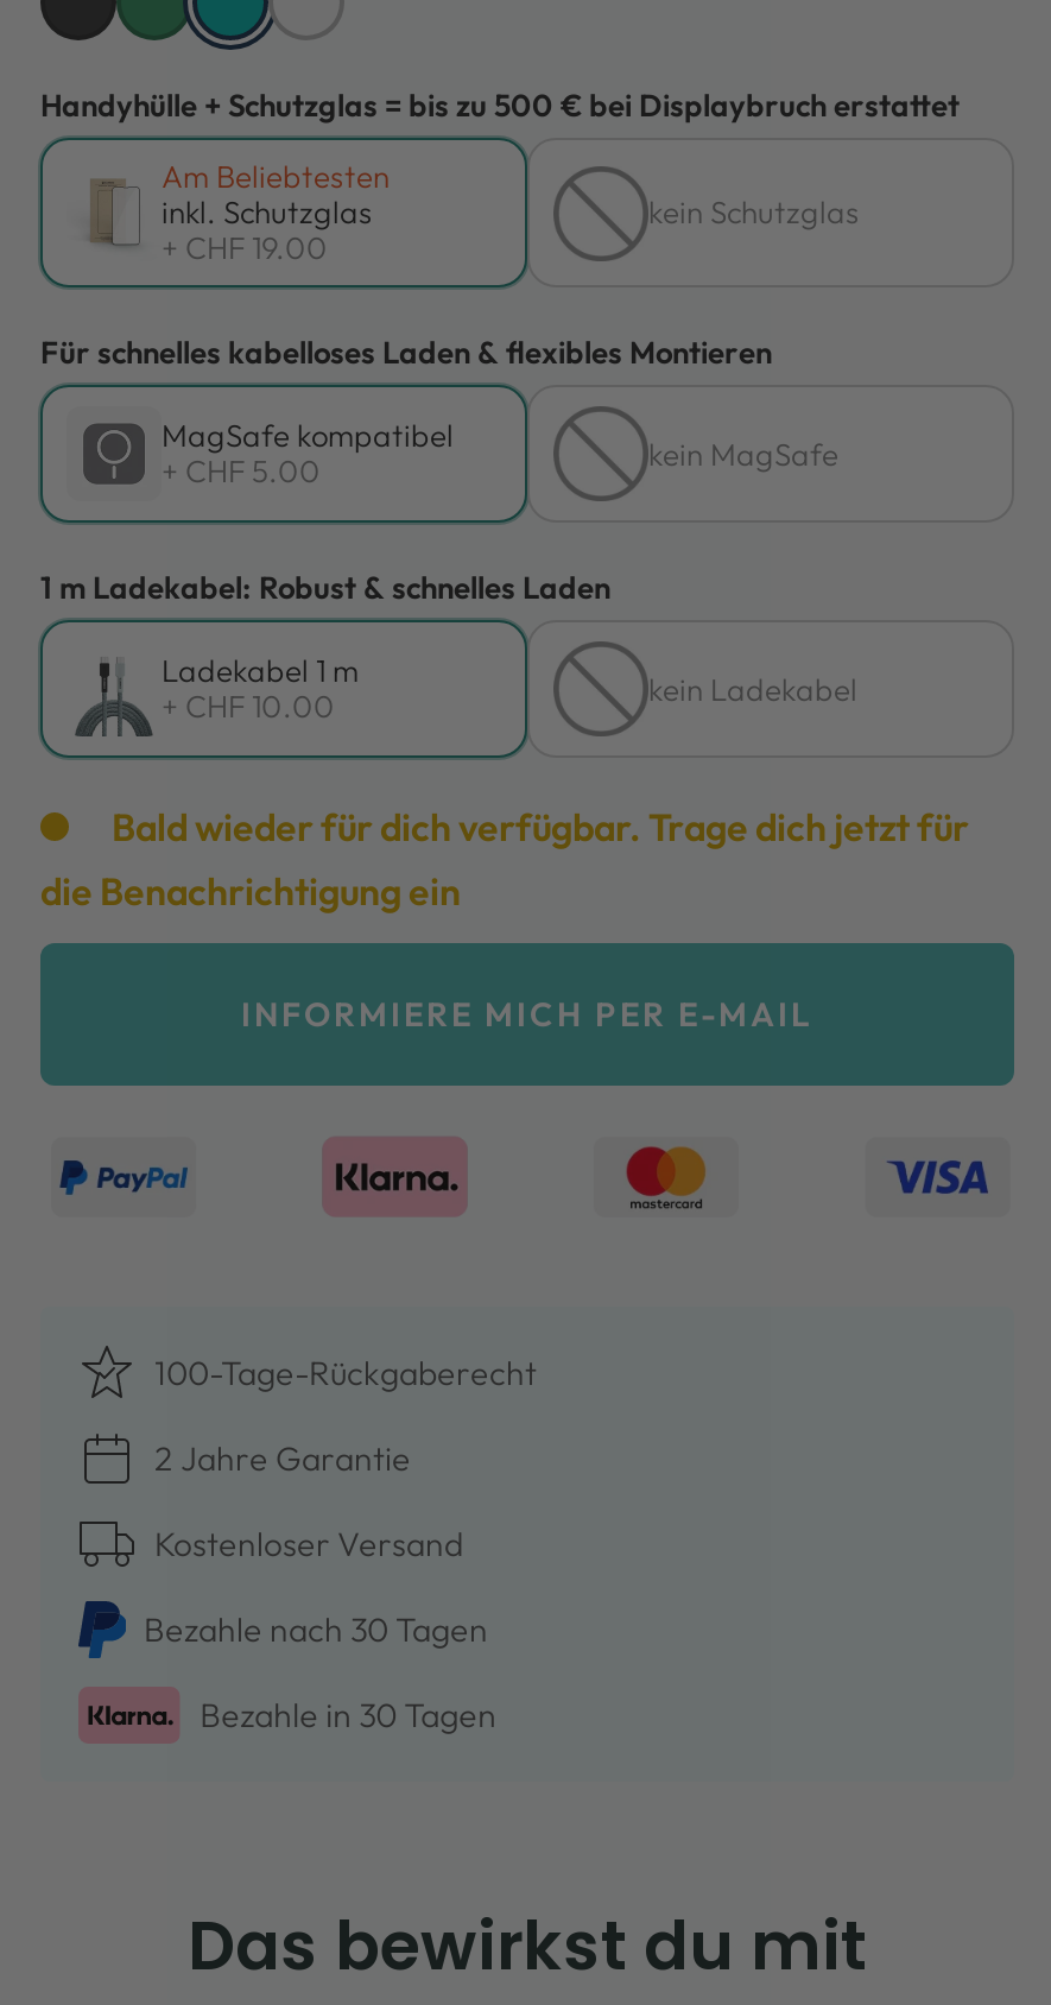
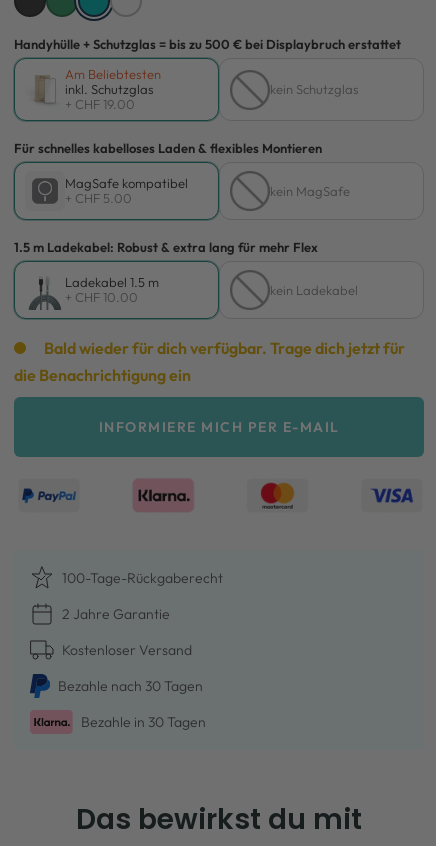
- 1 m Ladekabel: Robust & schnelles Laden
+ 1.5 m Ladekabel: Robust & extra lang für mehr Flex

- Ladekabel 1 m
+ Ladekabel 1.5 m
